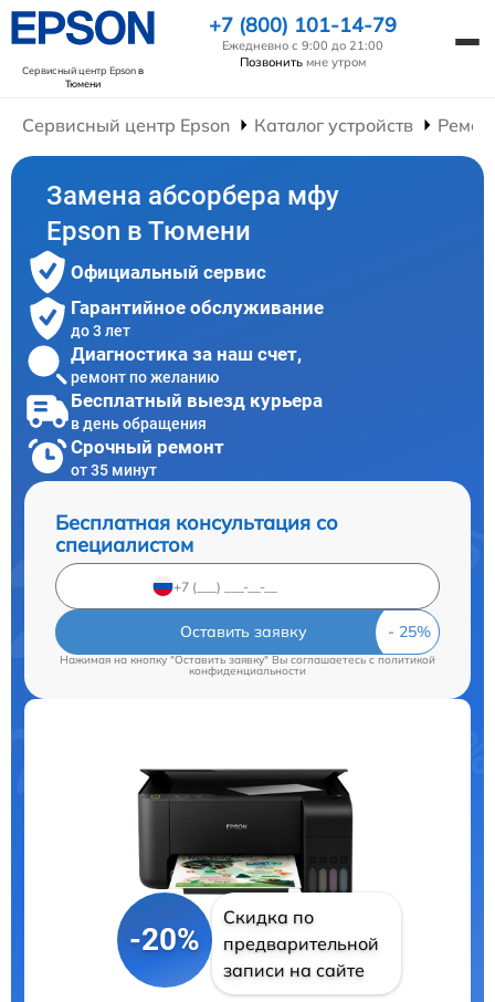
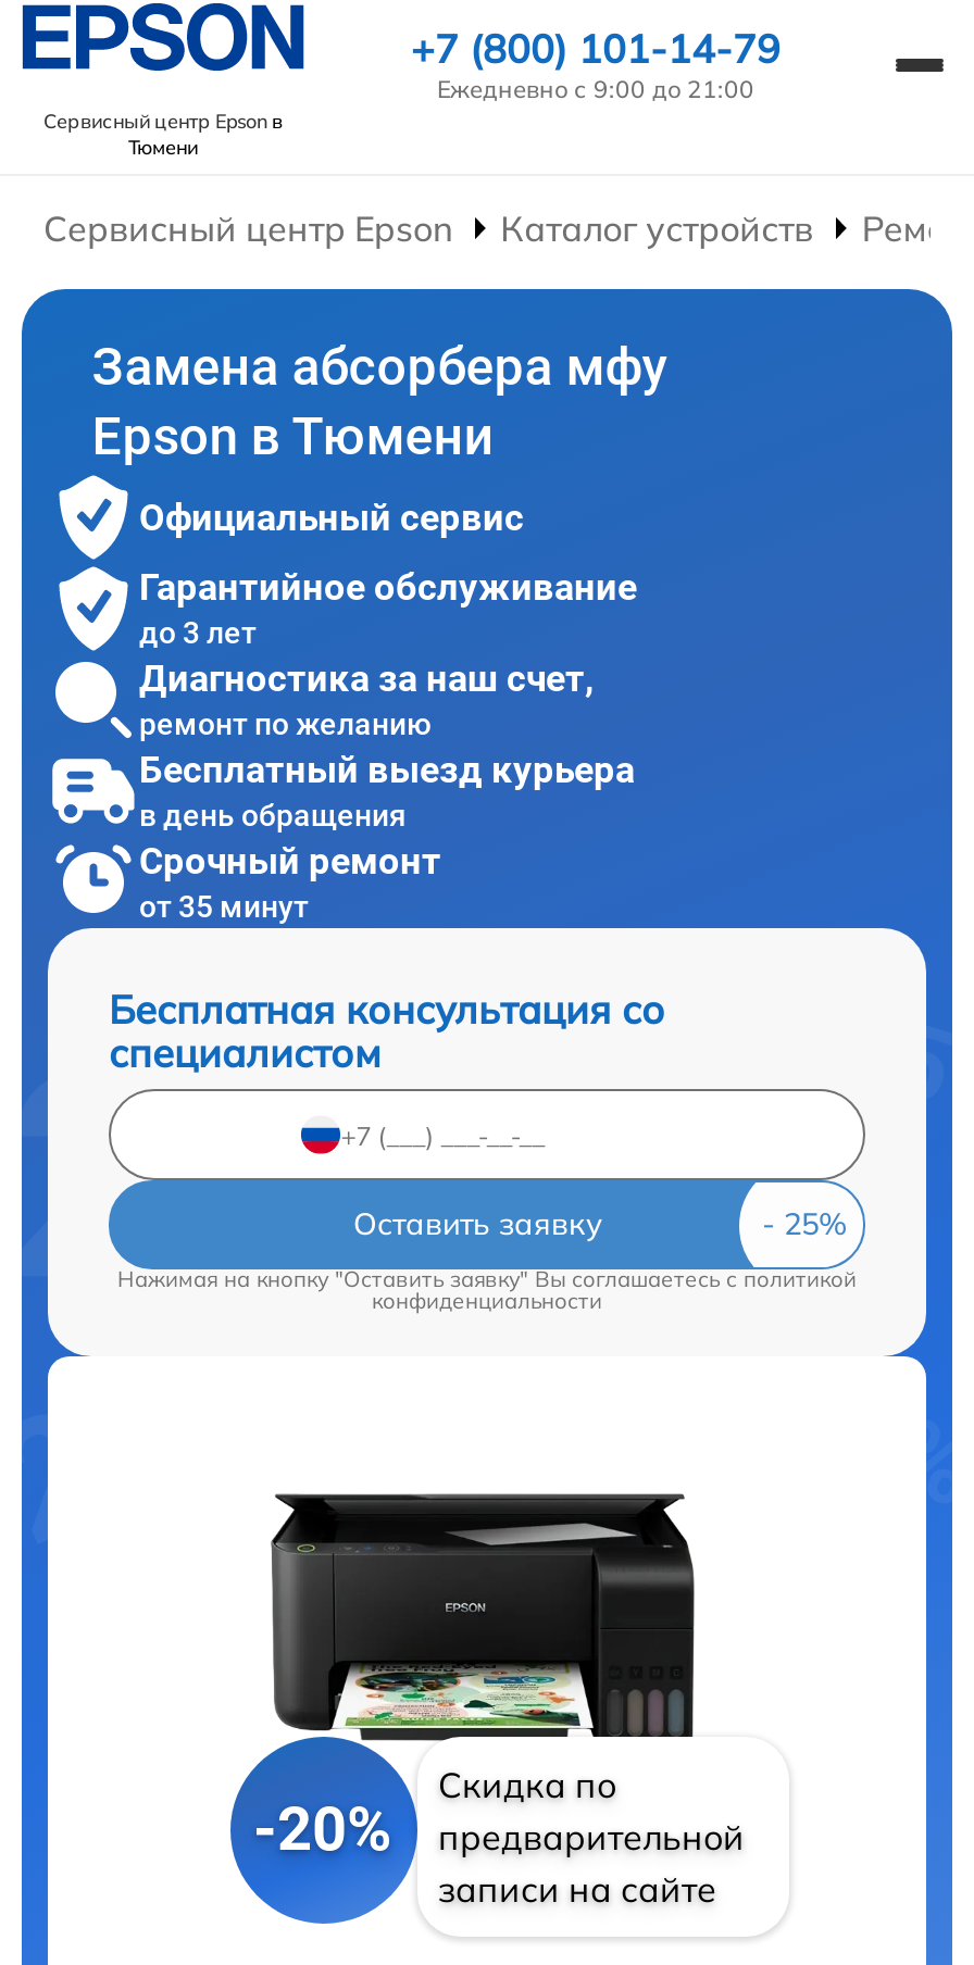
- Позвонить мне утром
